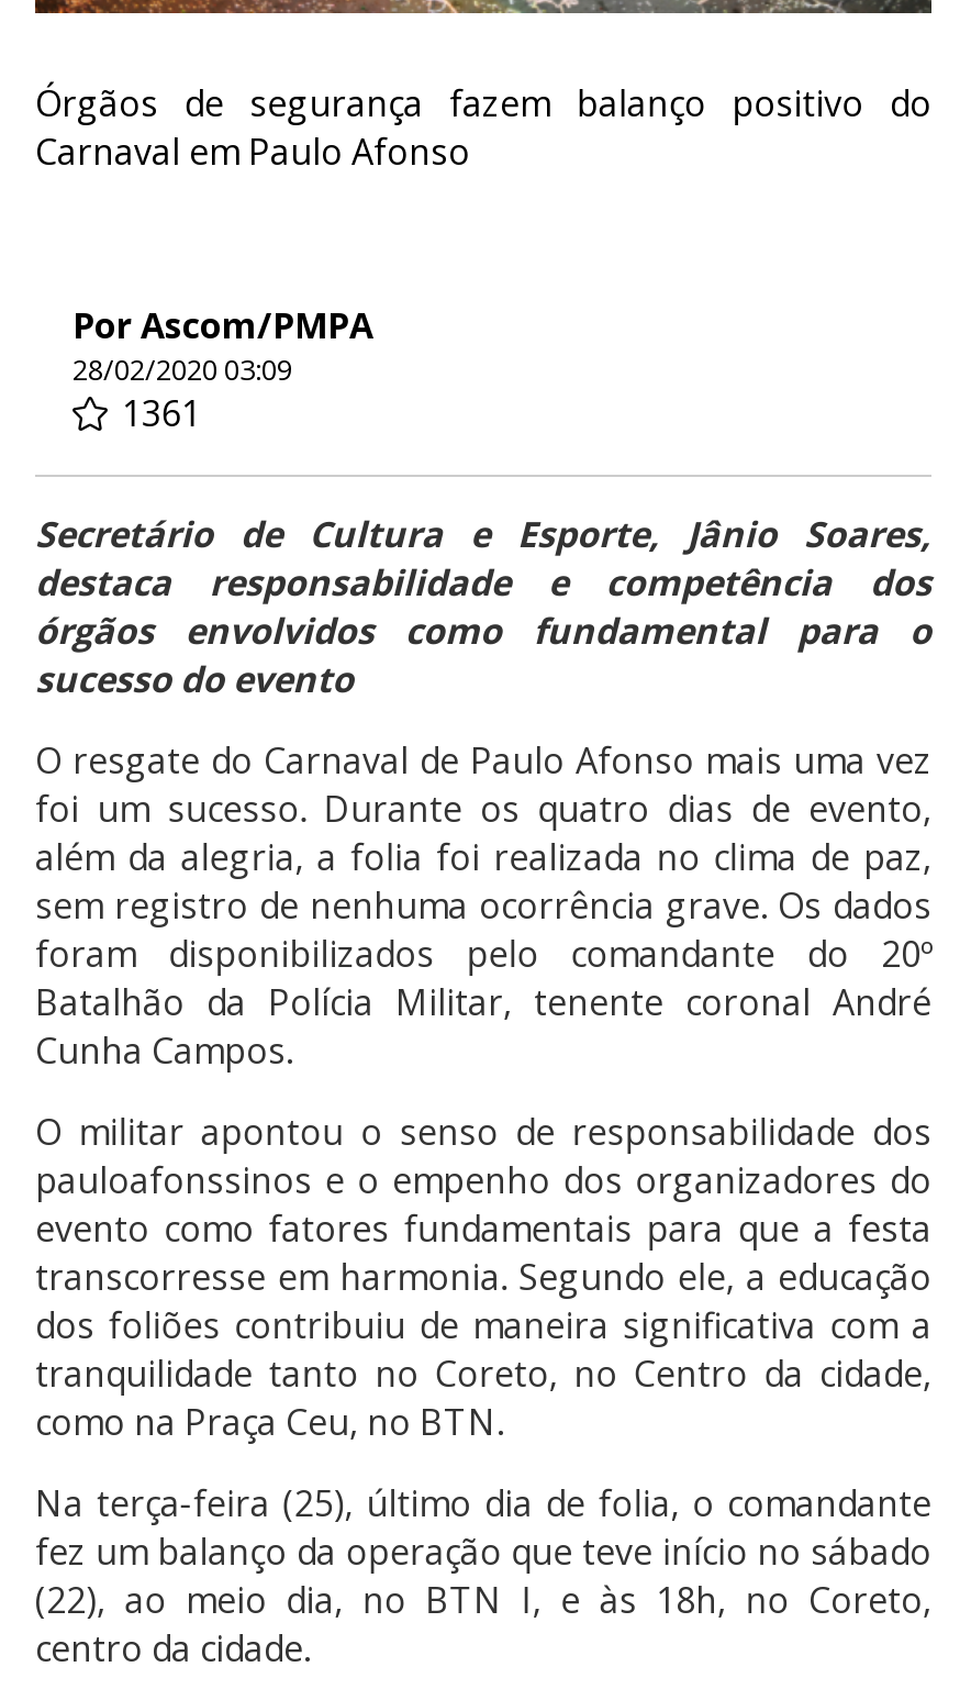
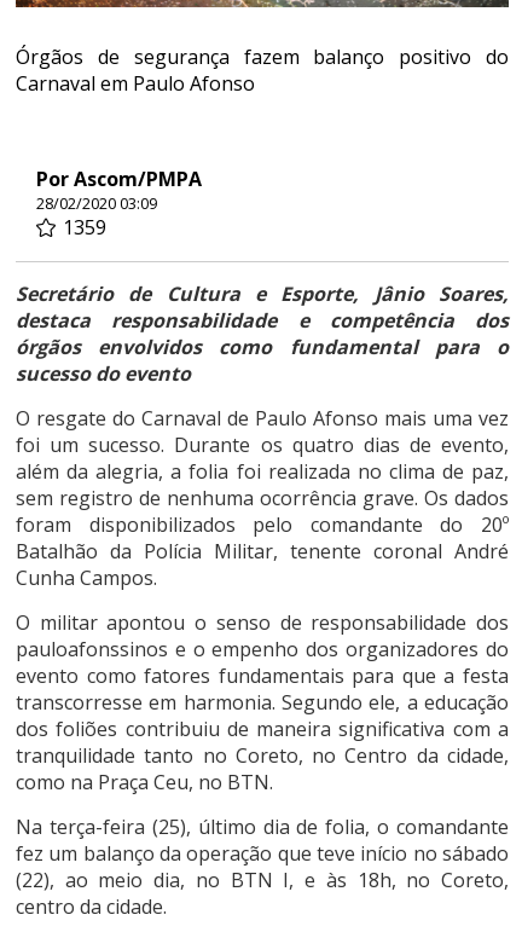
- 1361
+ 1359
